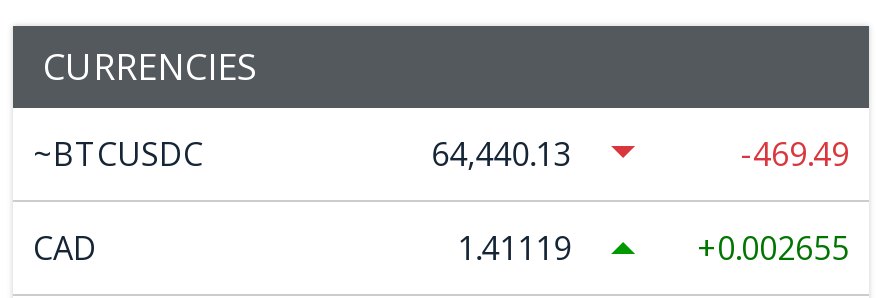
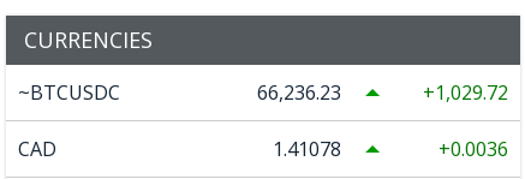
- 64,440.13
+ 66,236.23

- -469.49
+ 1,029.72

- 1.41119
+ 1.41078

- 0.002655
+ 0.0036
